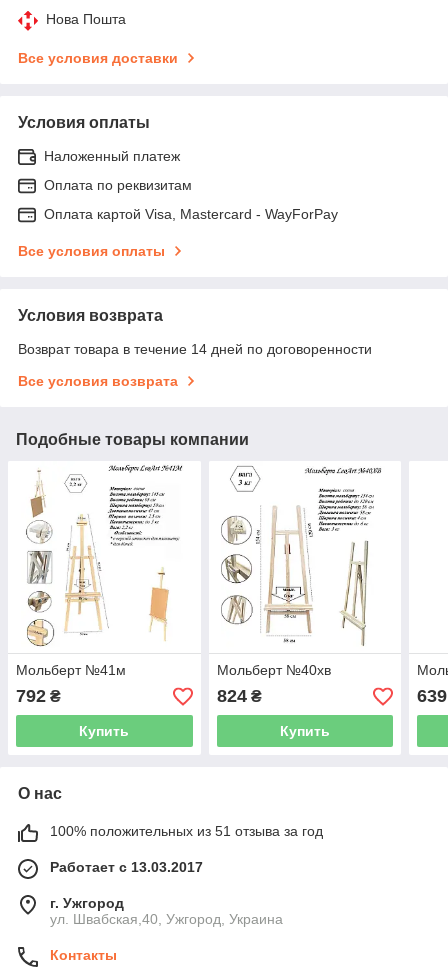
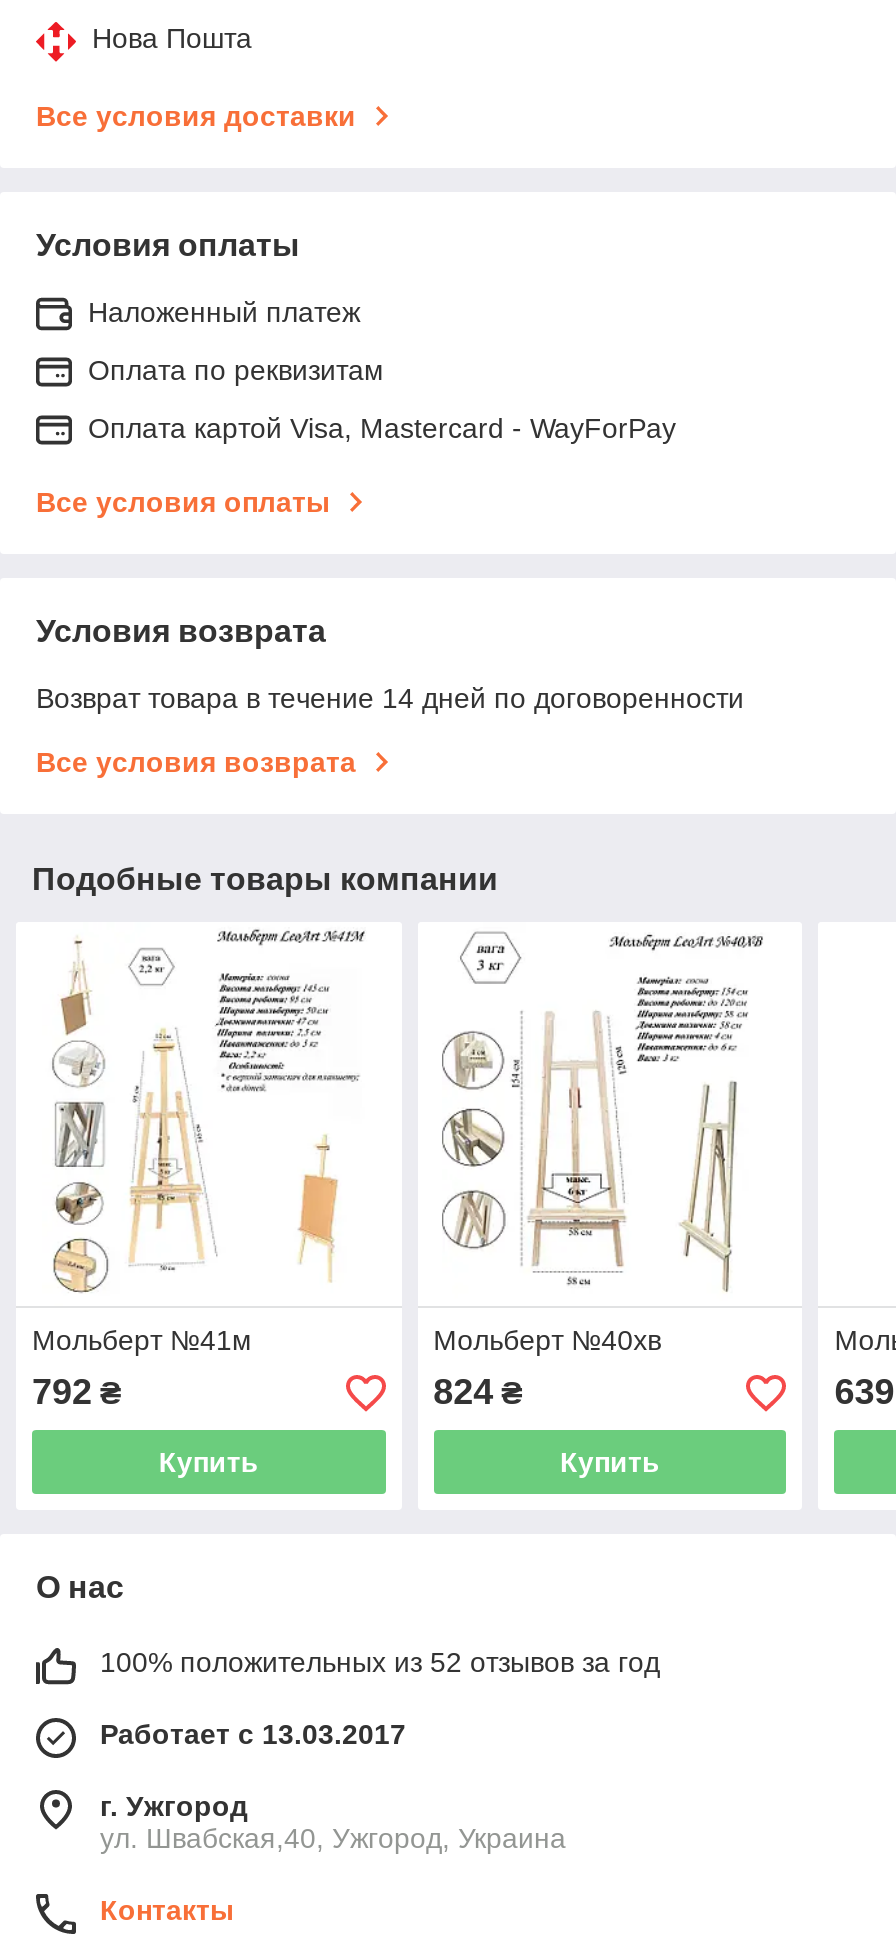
- 100% положительных из 51 отзыва за год
+ 100% положительных из 52 отзывов за год
